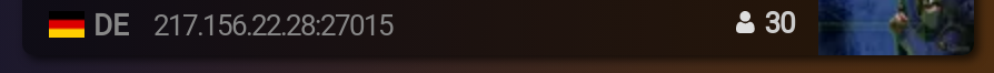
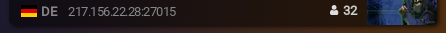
- 30
+ 32
